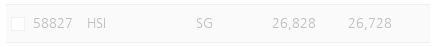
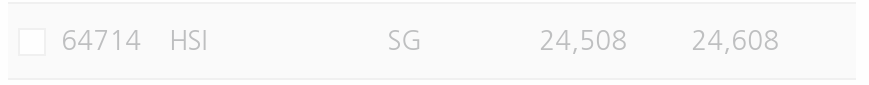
- 58827 HSI
+ 64714 HSI

- 26,828
+ 24,508

- 26,728
+ 24,608
